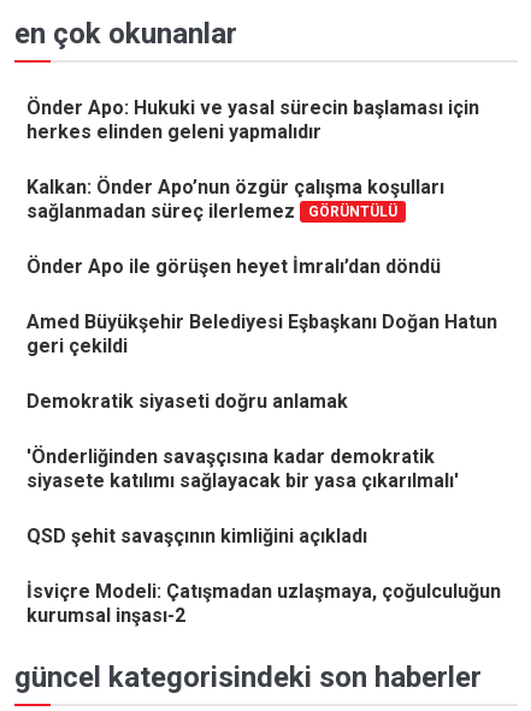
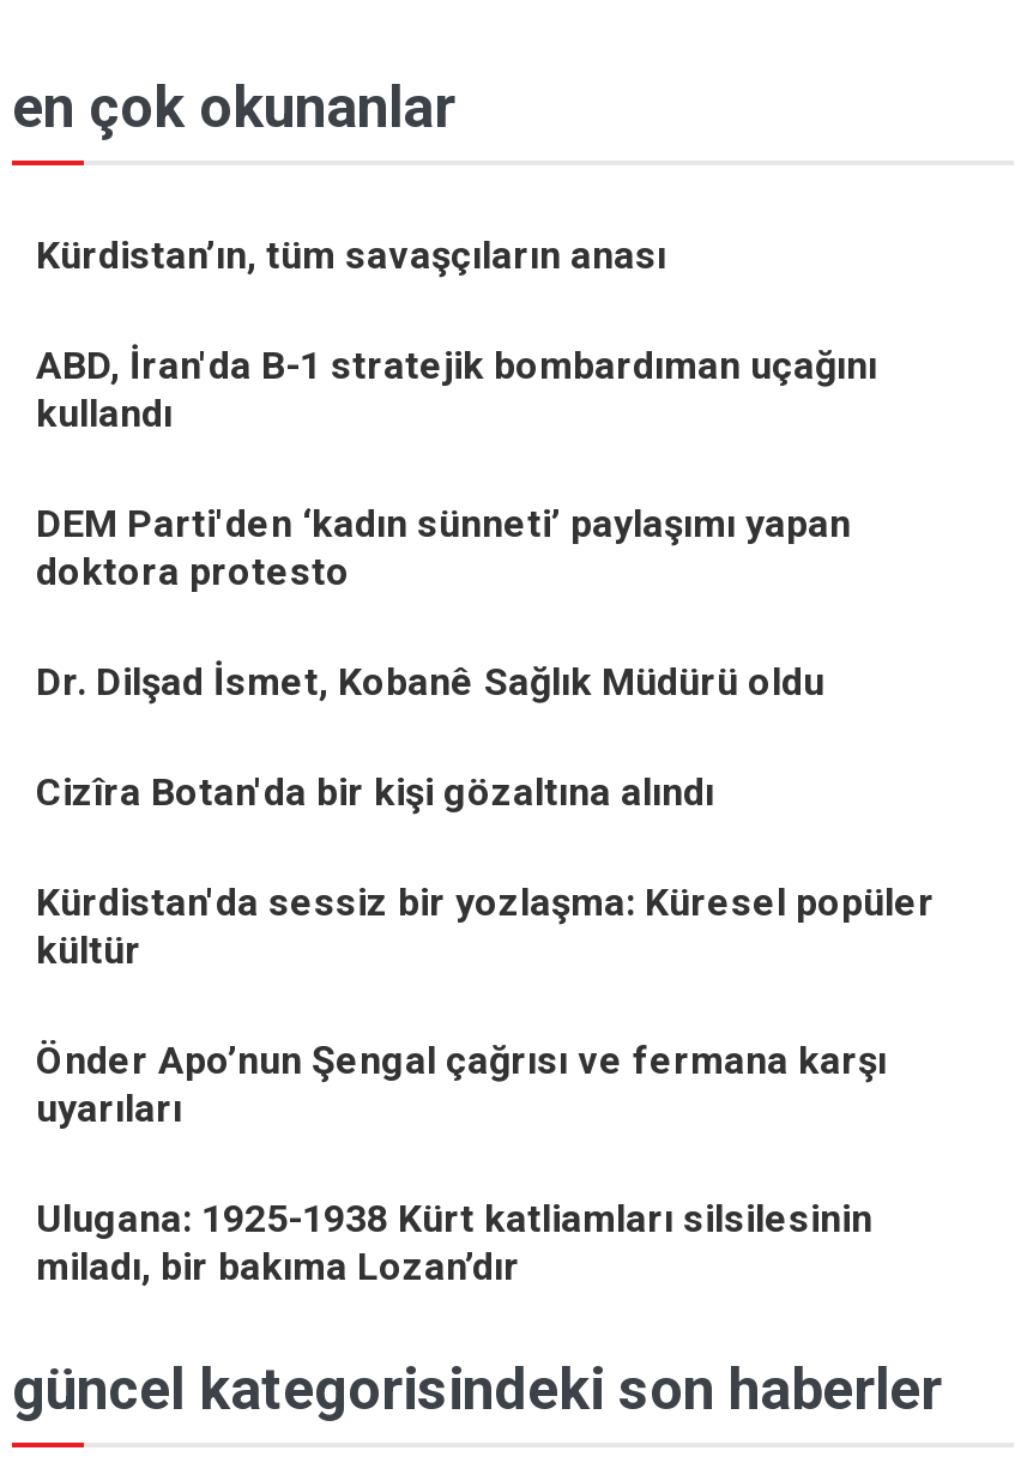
- Önder Apo: Hukuki ve yasal sürecin başlaması için
- herkes elinden geleni yapmalıdır
+ Kürdistan’ın, tüm savaşçıların anası

- Kalkan: Önder Apo’nun özgür çalışma koşulları
- sağlanmadan süreç ilerlemez GÖRÜNTÜLÜ
+ ABD, İran'da B-1 stratejik bombardıman uçağını
+ kullandı

- Önder Apo ile görüşen heyet İmralı’dan döndü
+ DEM Parti'den ‘kadın sünneti’ paylaşımı yapan
+ doktora protesto

- Amed Büyükşehir Belediyesi Eşbaşkanı Doğan Hatun
- geri çekildi
+ Dr. Dilşad İsmet, Kobanê Sağlık Müdürü oldu

- Demokratik siyaseti doğru anlamak
+ Cizîra Botan'da bir kişi gözaltına alındı

- 'Önderliğinden savaşçısına kadar demokratik
- siyasete katılımı sağlayacak bir yasa çıkarılmalı'
+ Kürdistan'da sessiz bir yozlaşma: Küresel popüler
+ kültür

- QSD şehit savaşçının kimliğini açıkladı
+ Önder Apo’nun Şengal çağrısı ve fermana karşı
+ uyarıları

- İsviçre Modeli: Çatışmadan uzlaşmaya, çoğulculuğun
- kurumsal inşası-2
+ Ulugana: 1925-1938 Kürt katliamları silsilesinin
+ miladı, bir bakıma Lozan’dır
